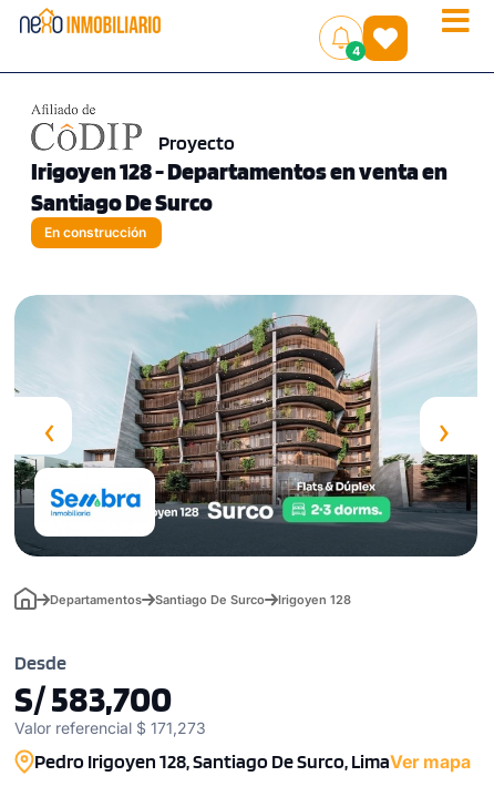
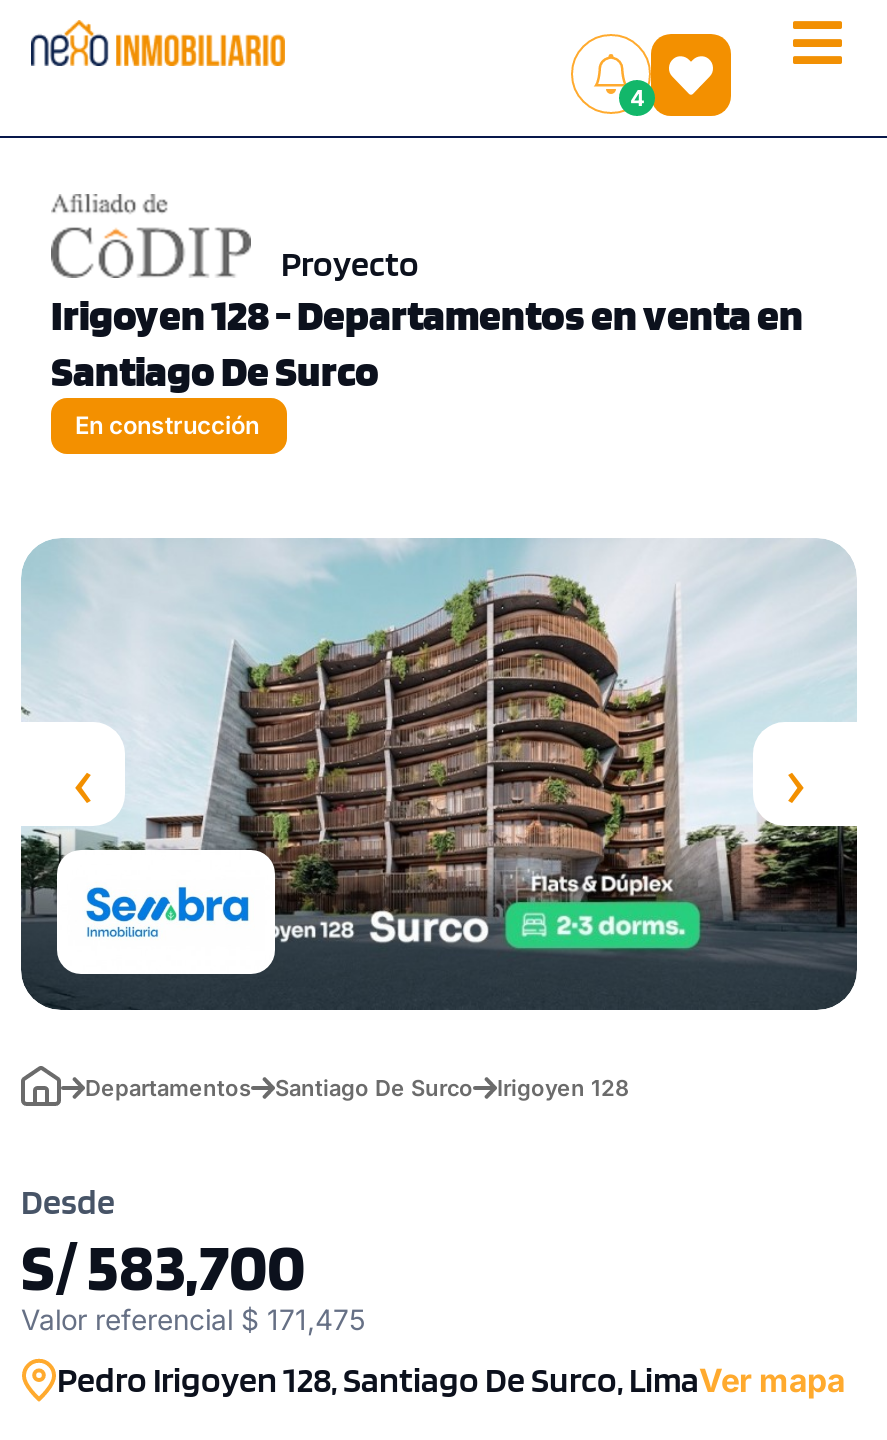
- Valor referencial $ 171,273
+ Valor referencial $ 171,475
